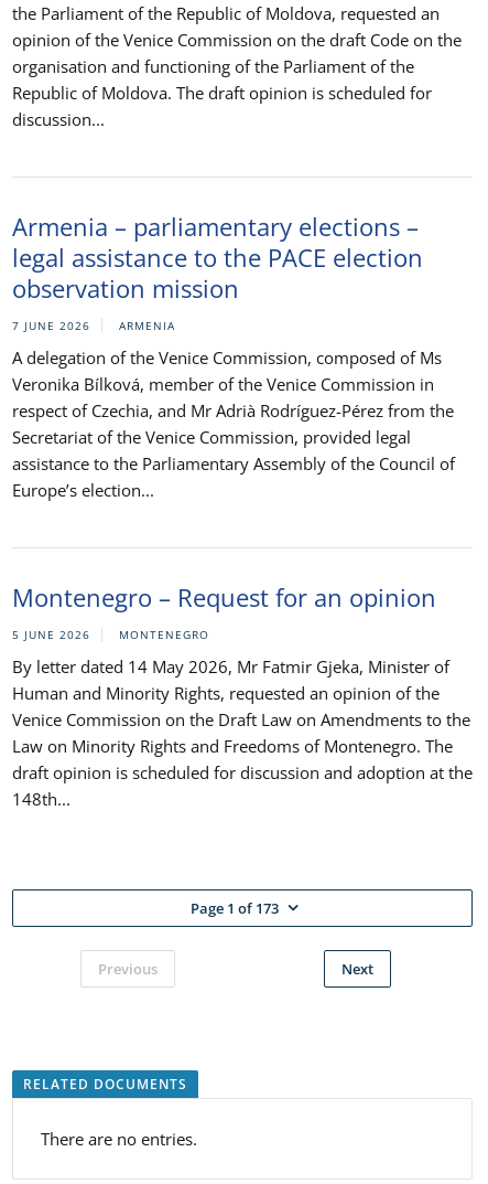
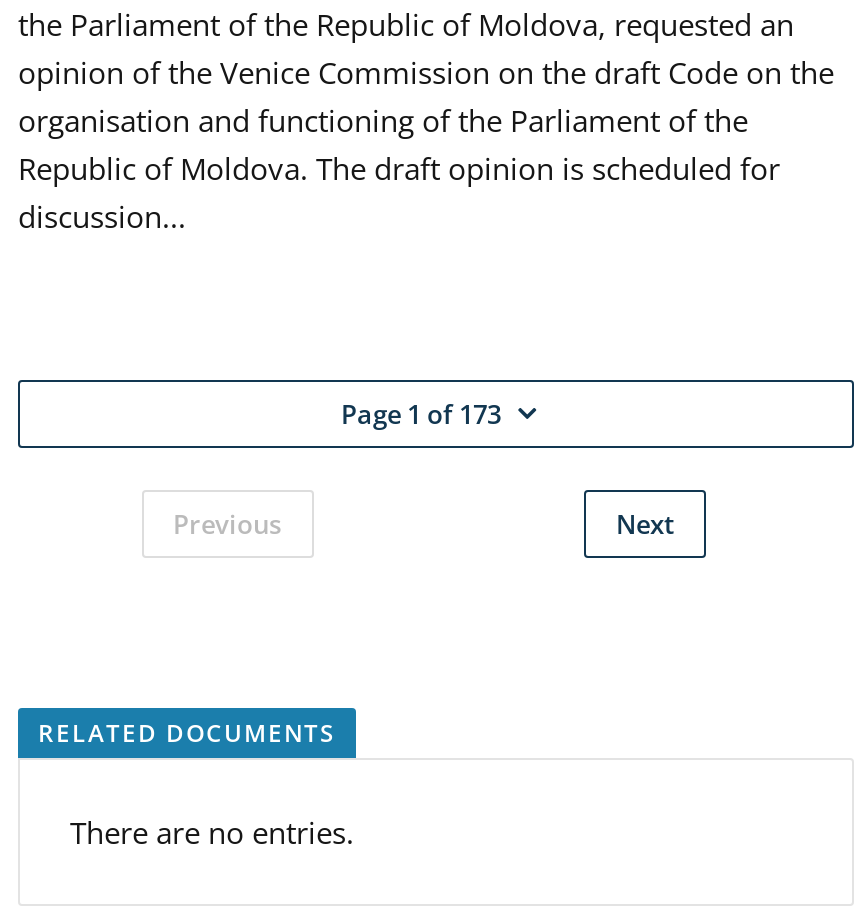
- Armenia – parliamentary elections –
- legal assistance to the PACE election
- observation mission
- 7 JUNE 2026
- ARMENIA
- A delegation of the Venice Commission, composed of Ms
- Veronika Bílková, member of the Venice Commission in
- respect of Czechia, and Mr Adrià Rodríguez-Pérez from the
- Secretariat of the Venice Commission, provided legal
- assistance to the Parliamentary Assembly of the Council of
- Europe’s election...
- Montenegro – Request for an opinion
- 5 JUNE 2026
- MONTENEGRO
- By letter dated 14 May 2026, Mr Fatmir Gjeka, Minister of
- Human and Minority Rights, requested an opinion of the
- Venice Commission on the Draft Law on Amendments to the
- Law on Minority Rights and Freedoms of Montenegro. The
- draft opinion is scheduled for discussion and adoption at the
- 148th...
